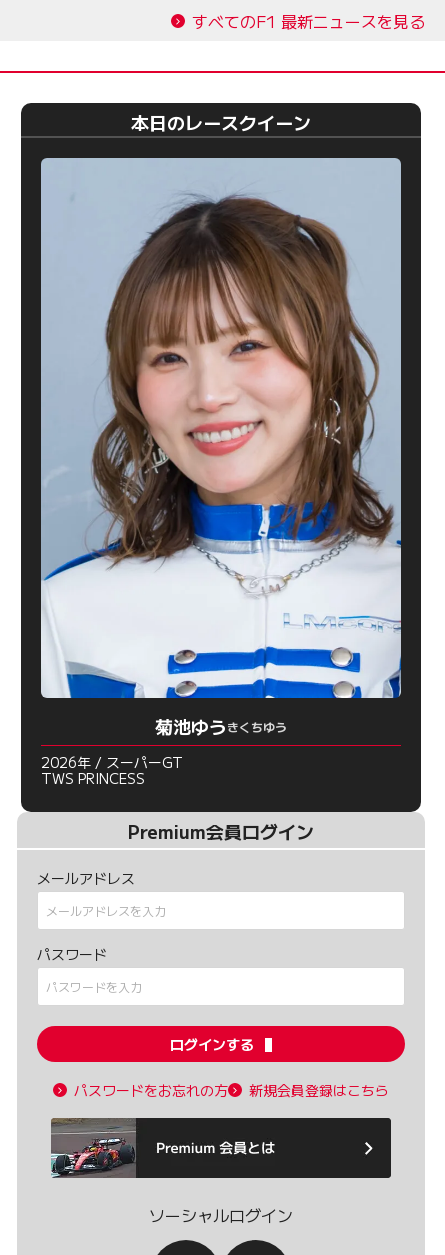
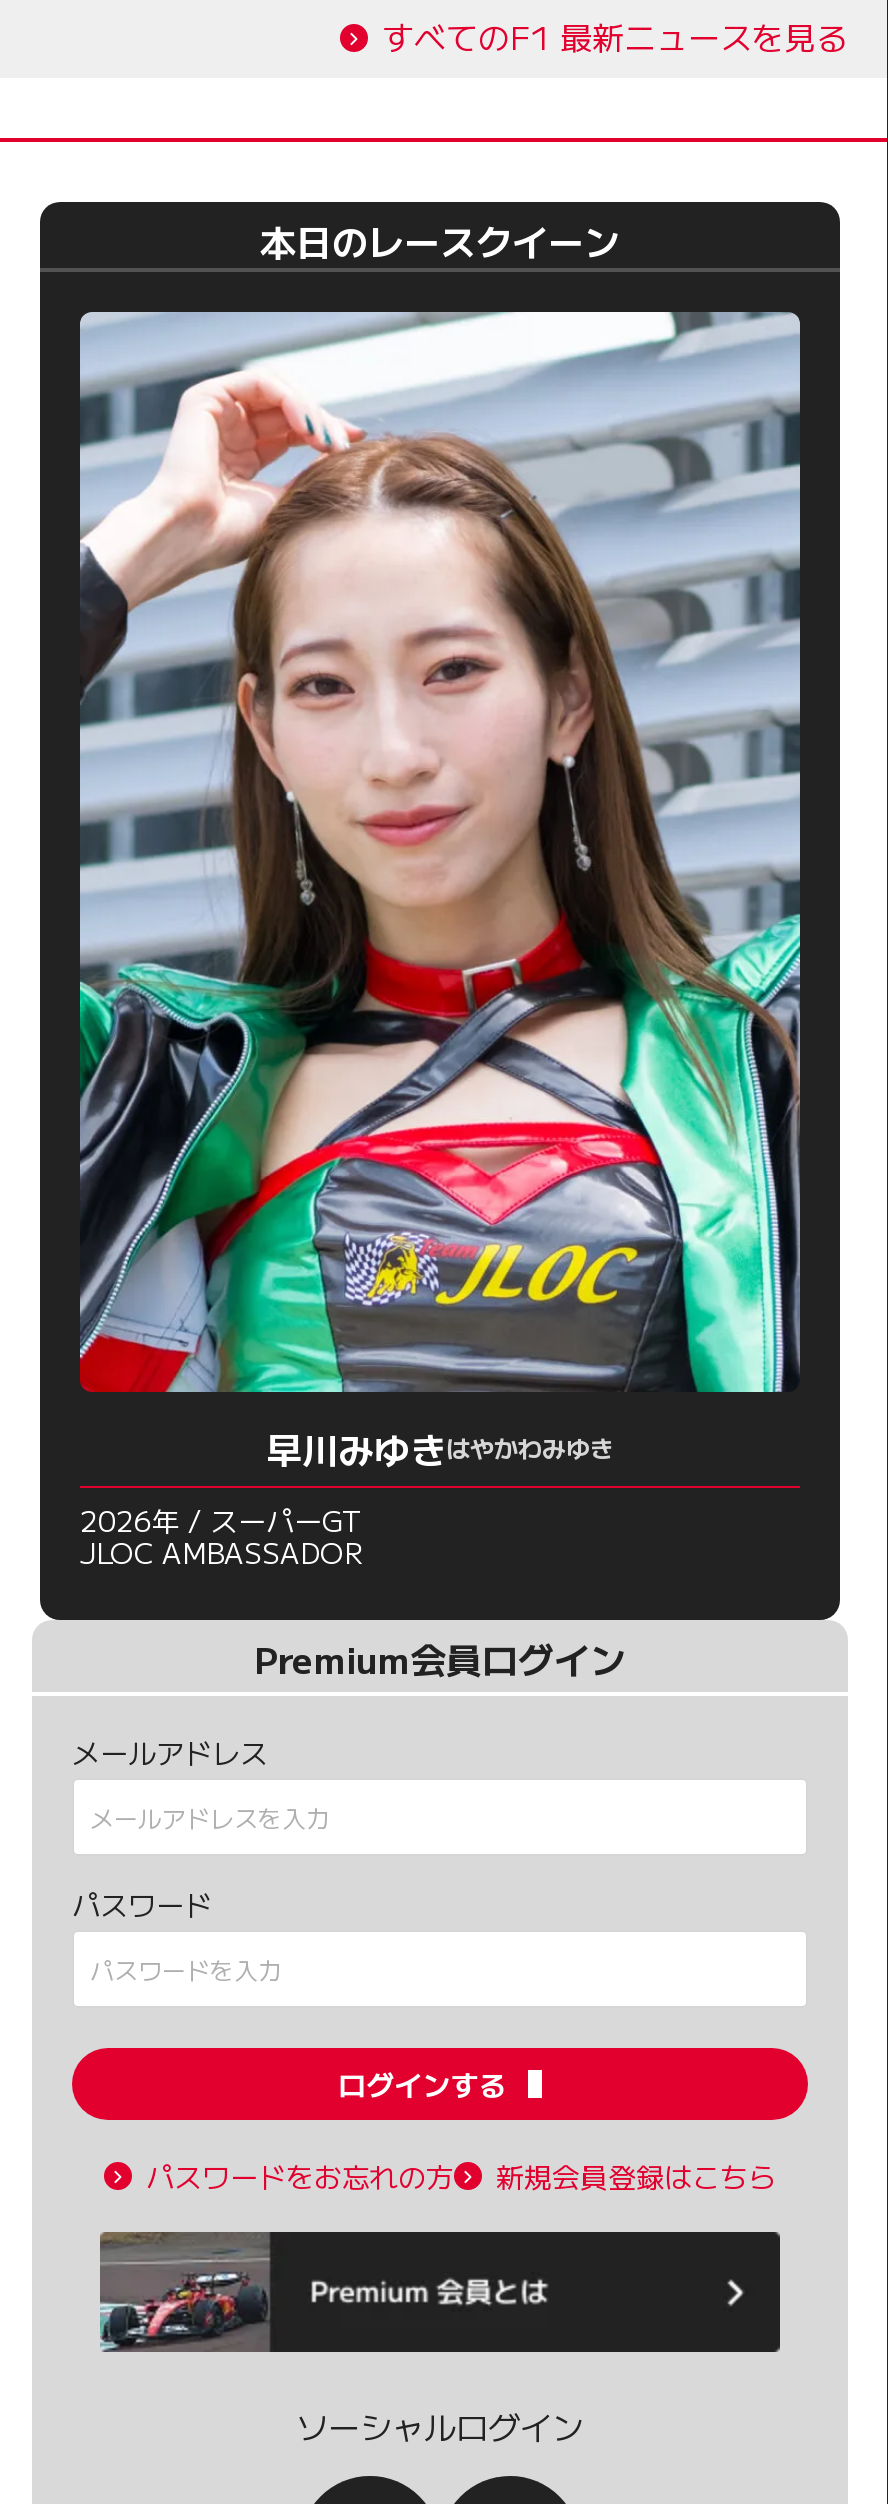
- [image]
- 菊池ゆうきくちゆう
+ [image]
+ 早川みゆきはやかわみゆき

- TWS PRINCESS
+ JLOC AMBASSADOR
